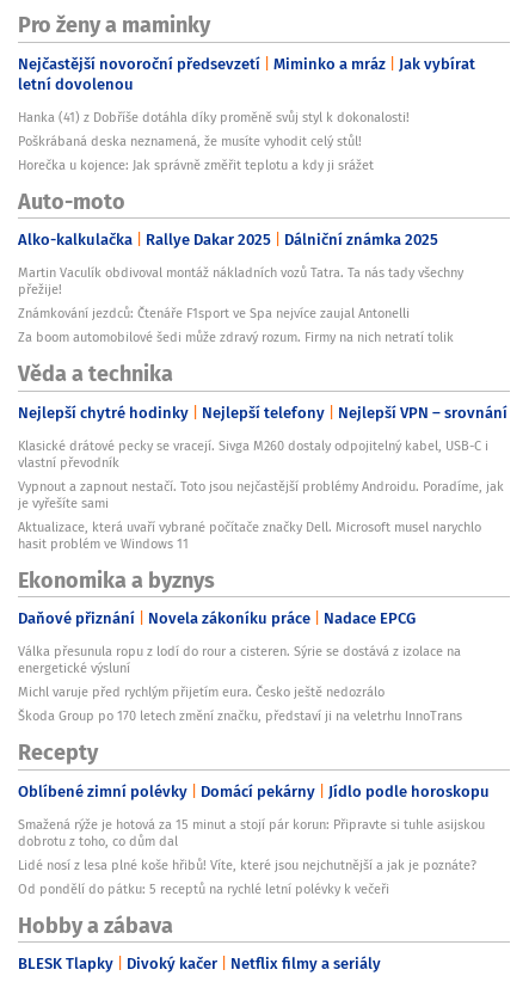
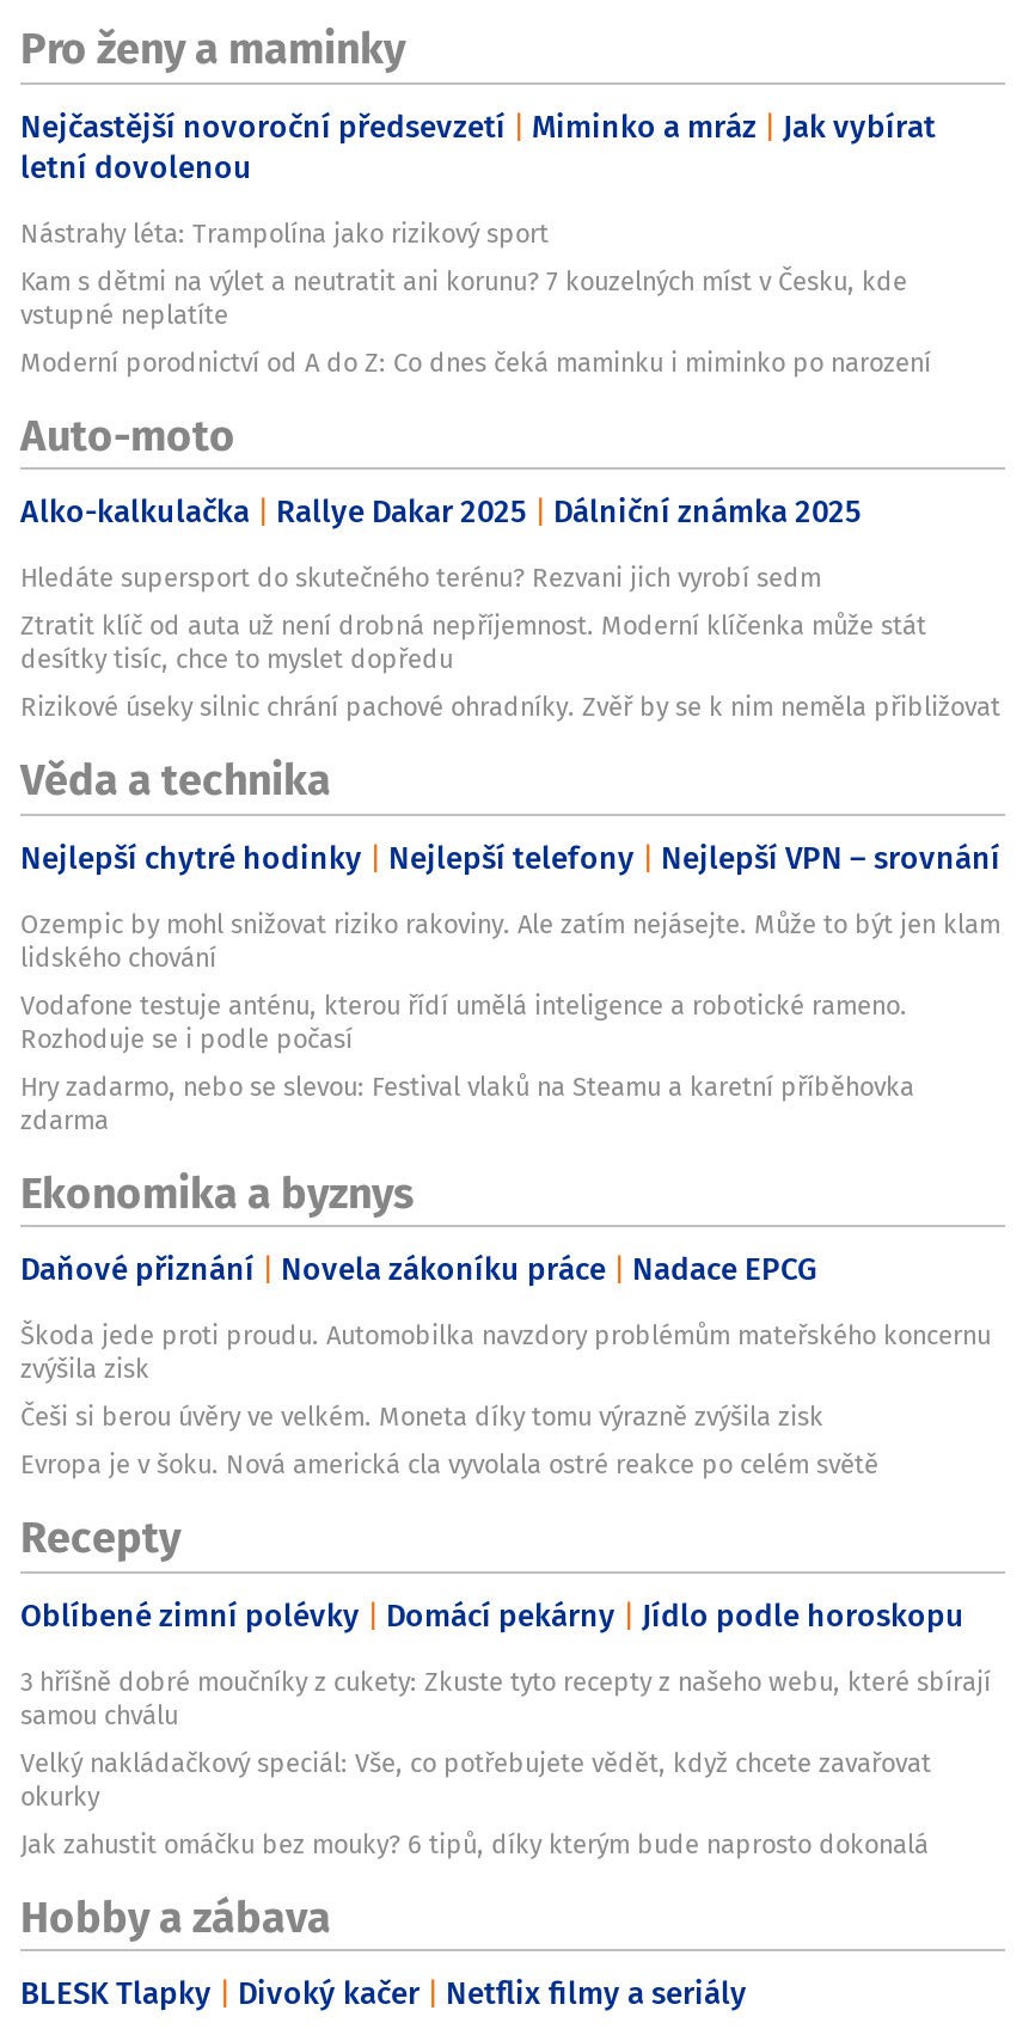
- Hanka (41) z Dobříše dotáhla díky proměně svůj styl k dokonalosti!
- Poškrábaná deska neznamená, že musíte vyhodit celý stůl!
- Horečka u kojence: Jak správně změřit teplotu a kdy ji srážet
+ Nástrahy léta: Trampolína jako rizikový sport
+ Kam s dětmi na výlet a neutratit ani korunu? 7 kouzelných míst v Česku, kde
+ vstupné neplatíte
+ Moderní porodnictví od A do Z: Co dnes čeká maminku i miminko po narození

- Martin Vaculík obdivoval montáž nákladních vozů Tatra. Ta nás tady všechny
- přežije!
- Známkování jezdců: Čtenáře F1sport ve Spa nejvíce zaujal Antonelli
- Za boom automobilové šedi může zdravý rozum. Firmy na nich netratí tolik
+ Hledáte supersport do skutečného terénu? Rezvani jich vyrobí sedm
+ Ztratit klíč od auta už není drobná nepříjemnost. Moderní klíčenka může stát
+ desítky tisíc, chce to myslet dopředu
+ Rizikové úseky silnic chrání pachové ohradníky. Zvěř by se k nim neměla přibližovat

- Klasické drátové pecky se vracejí. Sivga M260 dostaly odpojitelný kabel, USB-C i
- vlastní převodník
- Vypnout a zapnout nestačí. Toto jsou nejčastější problémy Androidu. Poradíme, jak
- je vyřešíte sami
- Aktualizace, která uvaří vybrané počítače značky Dell. Microsoft musel narychlo
- hasit problém ve Windows 11
+ Ozempic by mohl snižovat riziko rakoviny. Ale zatím nejásejte. Může to být jen klam
+ lidského chování
+ Vodafone testuje anténu, kterou řídí umělá inteligence a robotické rameno.
+ Rozhoduje se i podle počasí
+ Hry zadarmo, nebo se slevou: Festival vlaků na Steamu a karetní příběhovka
+ zdarma

- Válka přesunula ropu z lodí do rour a cisteren. Sýrie se dostává z izolace na
- energetické výsluní
- Michl varuje před rychlým přijetím eura. Česko ještě nedozrálo
- Škoda Group po 170 letech změní značku, představí ji na veletrhu InnoTrans
+ Škoda jede proti proudu. Automobilka navzdory problémům mateřského koncernu
+ zvýšila zisk
+ Češi si berou úvěry ve velkém. Moneta díky tomu výrazně zvýšila zisk
+ Evropa je v šoku. Nová americká cla vyvolala ostré reakce po celém světě

- Smažená rýže je hotová za 15 minut a stojí pár korun: Připravte si tuhle asijskou
- dobrotu z toho, co dům dal
- Lidé nosí z lesa plné koše hřibů! Víte, které jsou nejchutnější a jak je poznáte?
- Od pondělí do pátku: 5 receptů na rychlé letní polévky k večeři
+ 3 hříšně dobré moučníky z cukety: Zkuste tyto recepty z našeho webu, které sbírají
+ samou chválu
+ Velký nakládačkový speciál: Vše, co potřebujete vědět, když chcete zavařovat
+ okurky
+ Jak zahustit omáčku bez mouky? 6 tipů, díky kterým bude naprosto dokonalá
